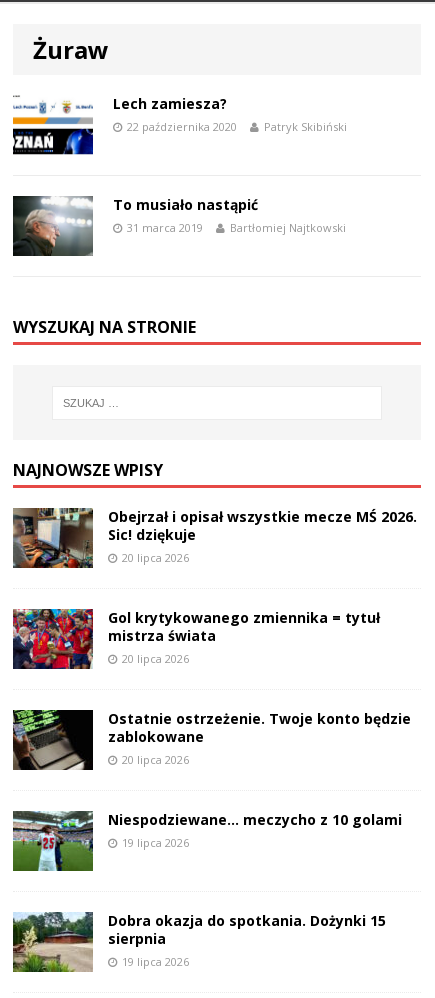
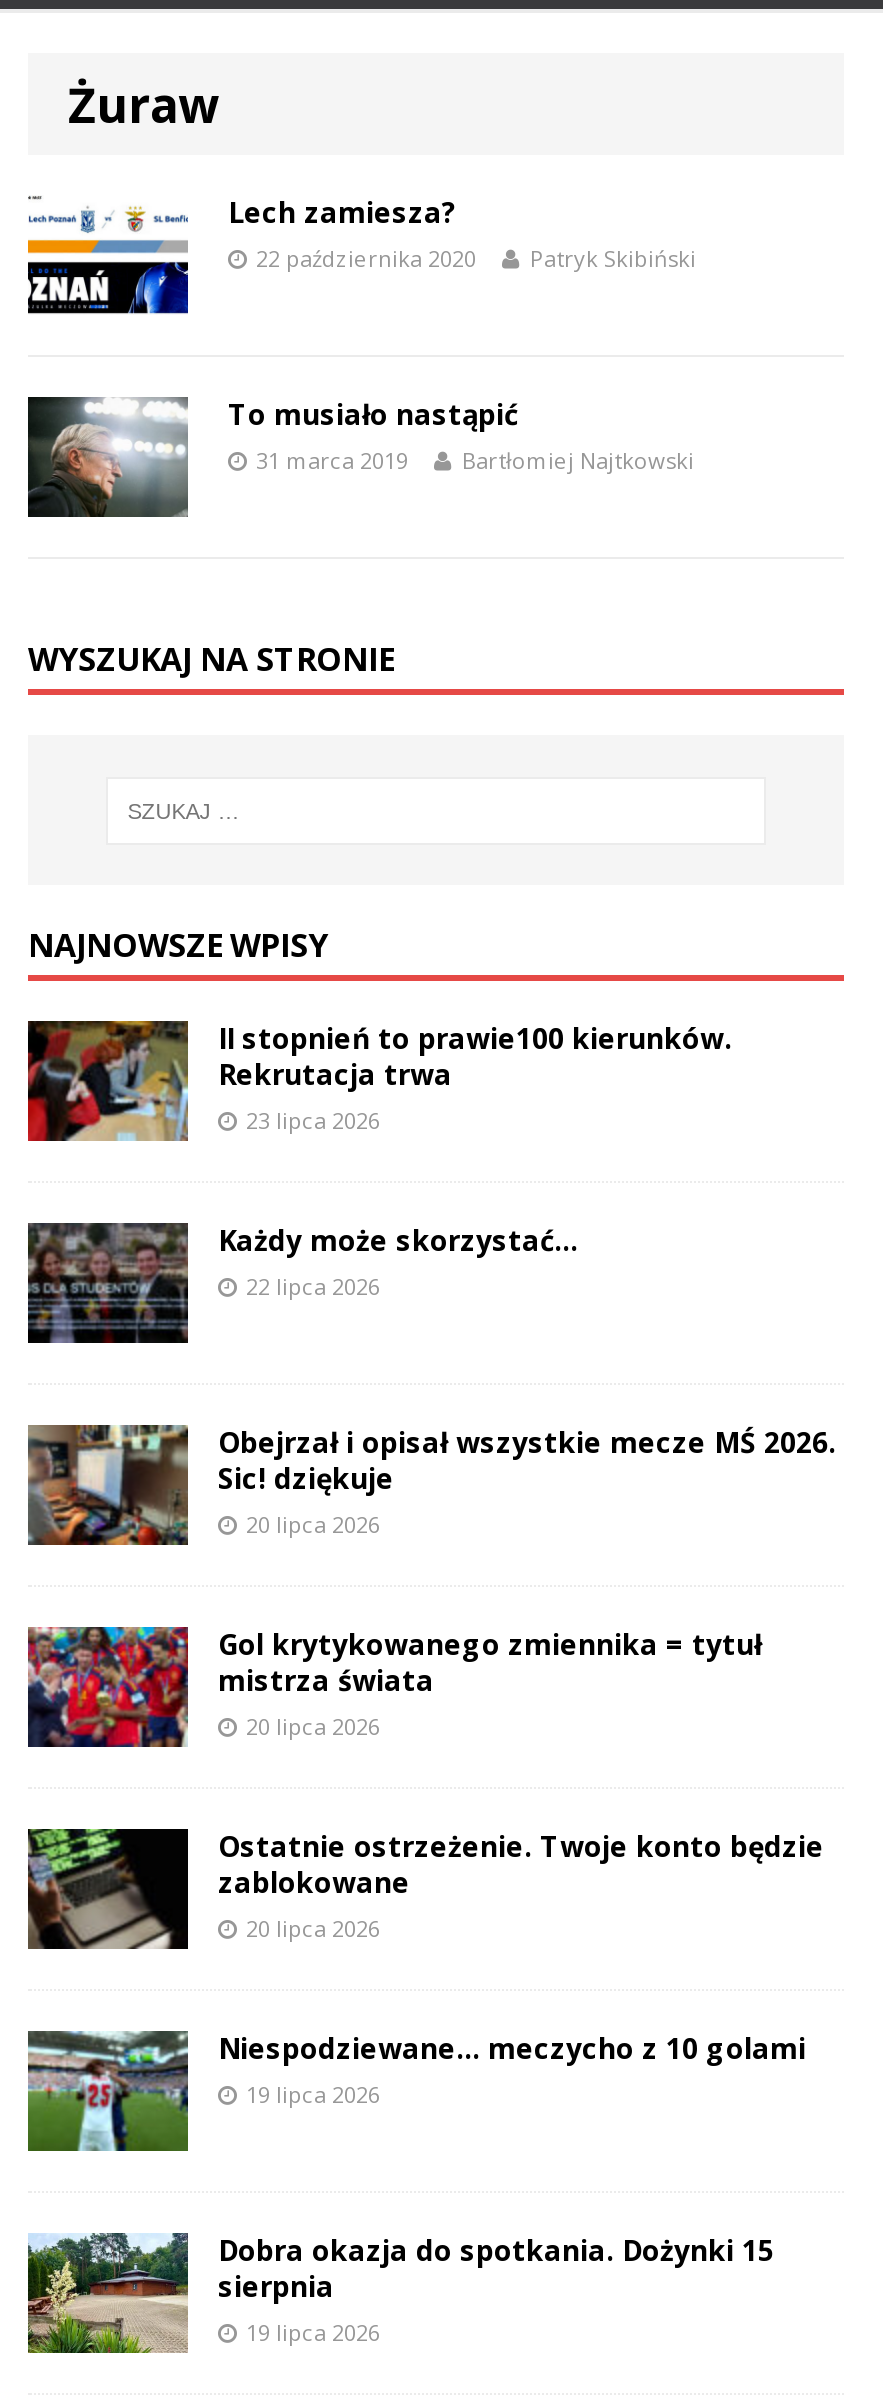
+ [image]
+ II stopnień to prawie100 kierunków.
+ Rekrutacja trwa
+ 23 lipca 2026
+ Każdy może skorzystać…
+ 22 lipca 2026

+ [image]
